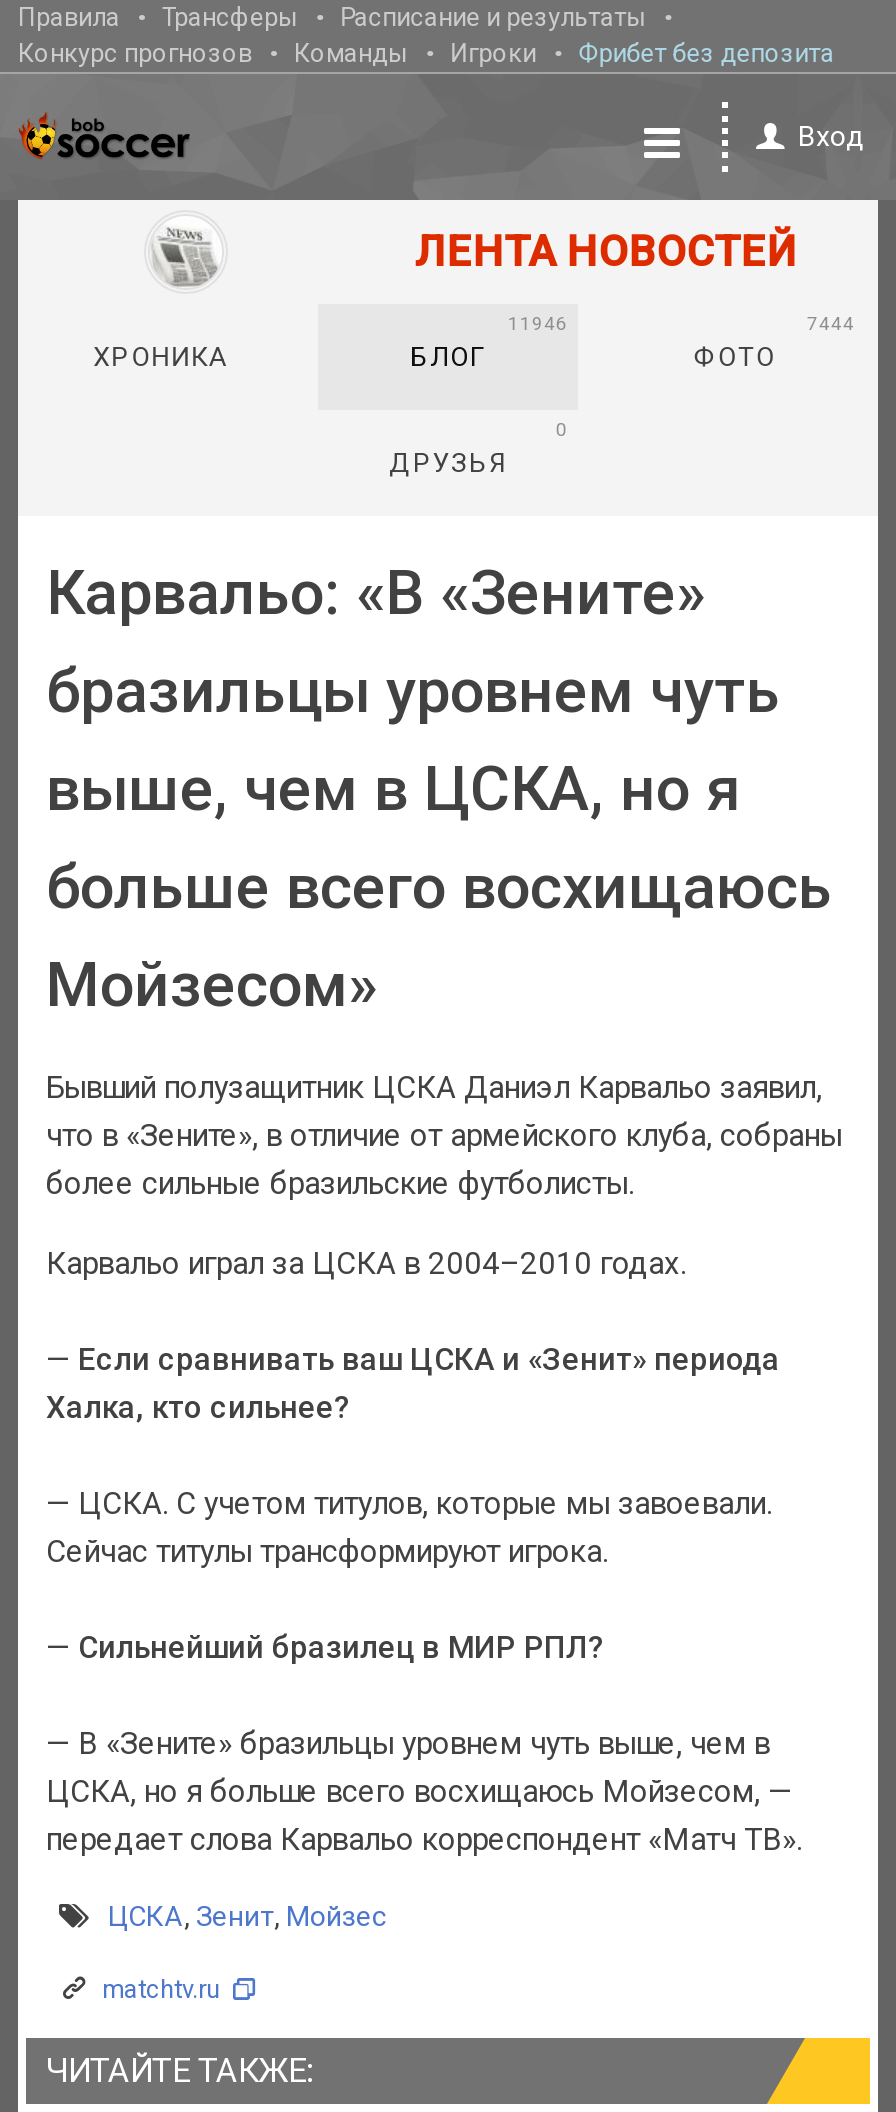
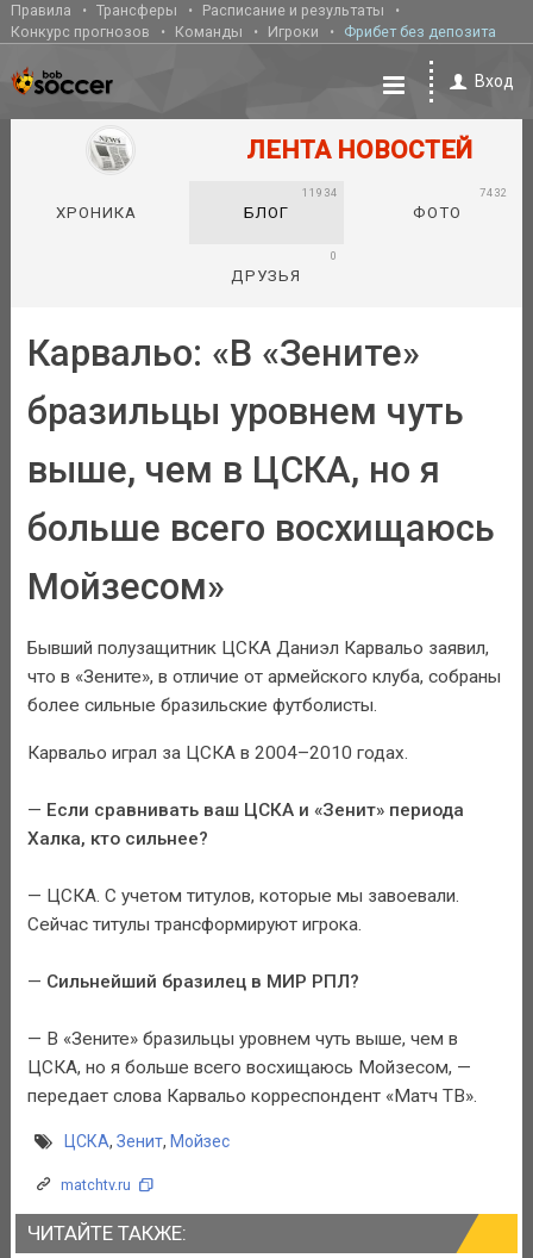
- 11946
+ 11934

- 7444
+ 7432
